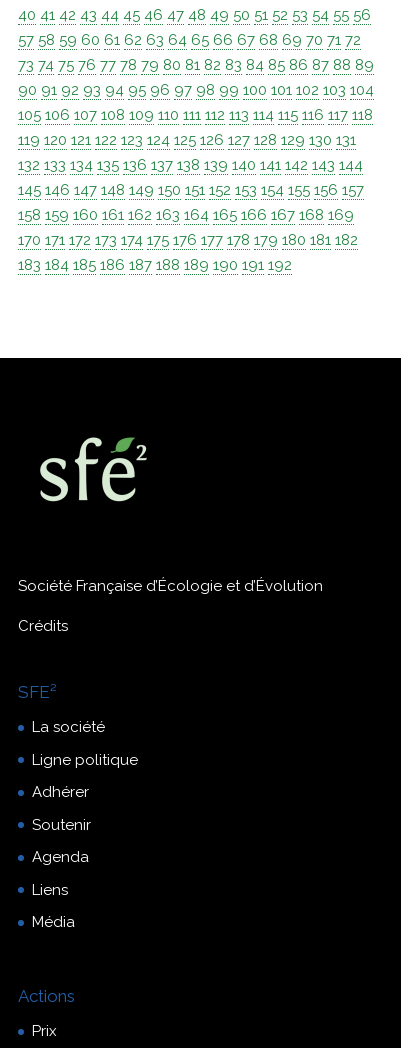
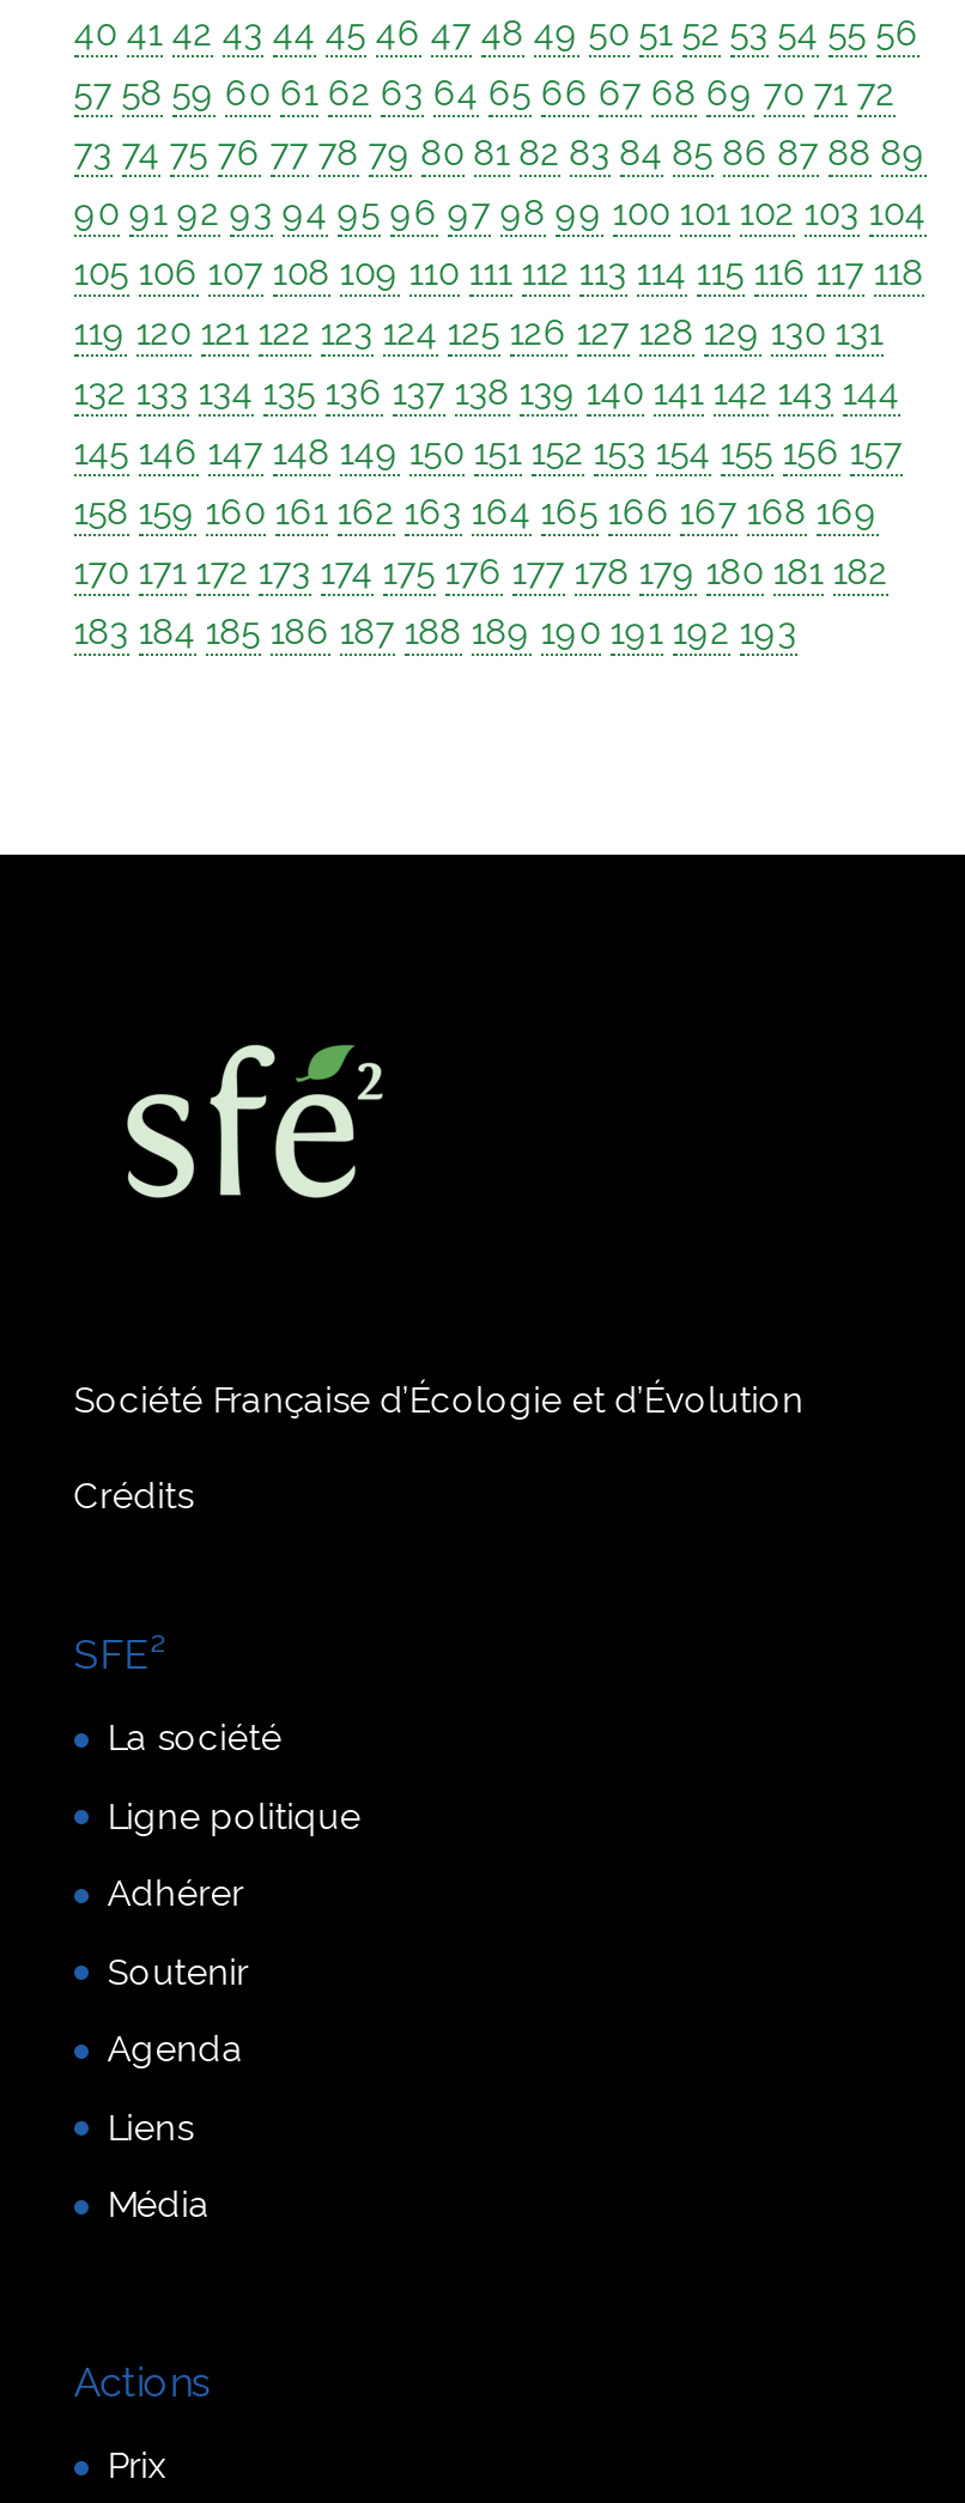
- 183 184 185 186 187 188 189 190 191 192
+ 183 184 185 186 187 188 189 190 191 192 193
